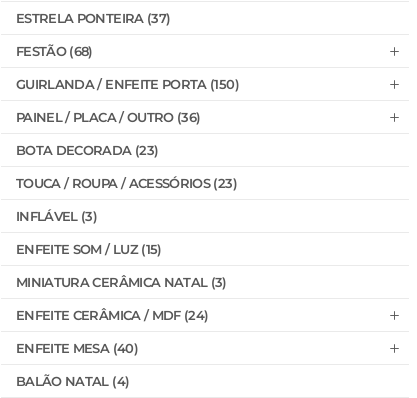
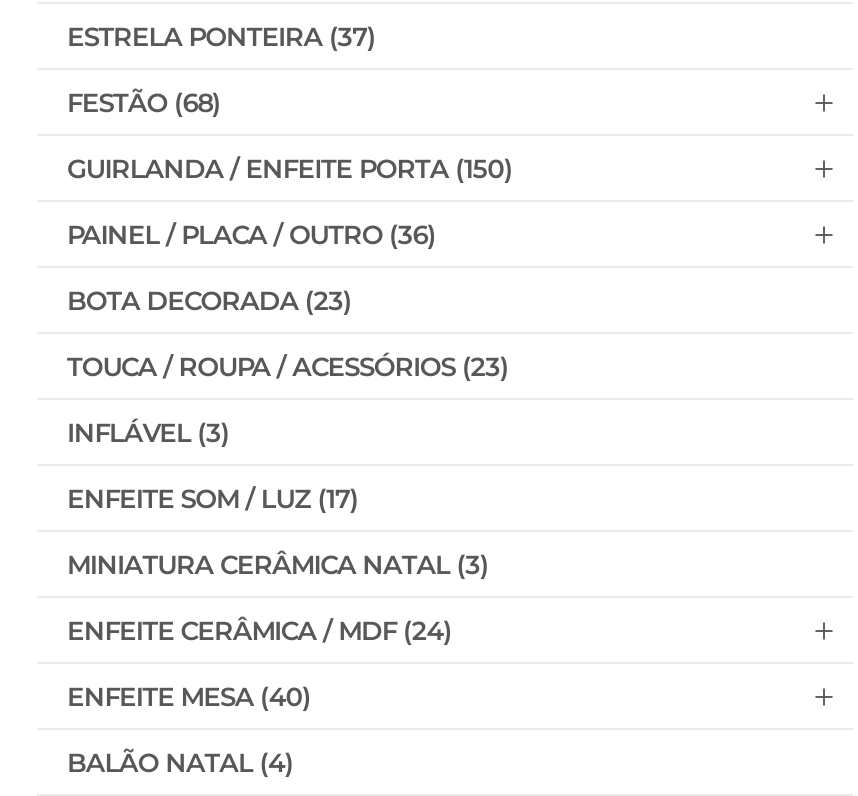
- ENFEITE SOM / LUZ (15)
+ ENFEITE SOM / LUZ (17)
